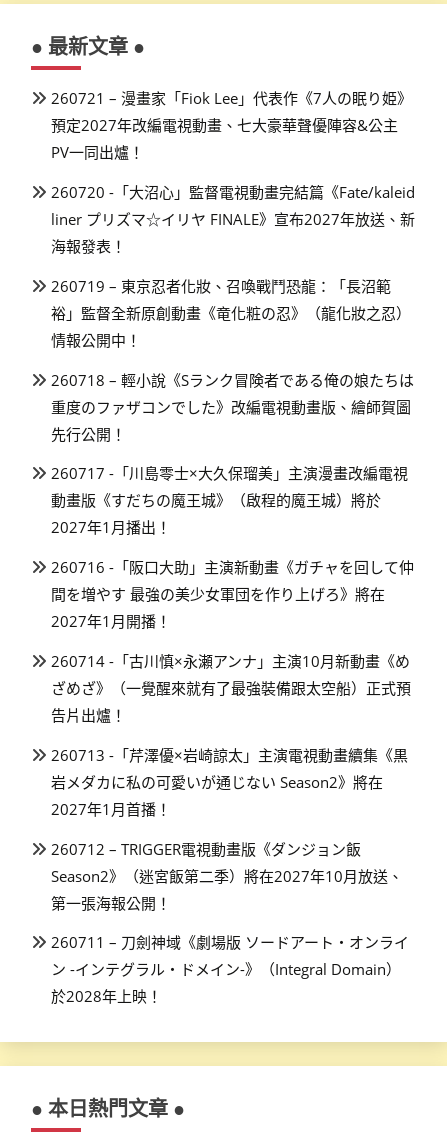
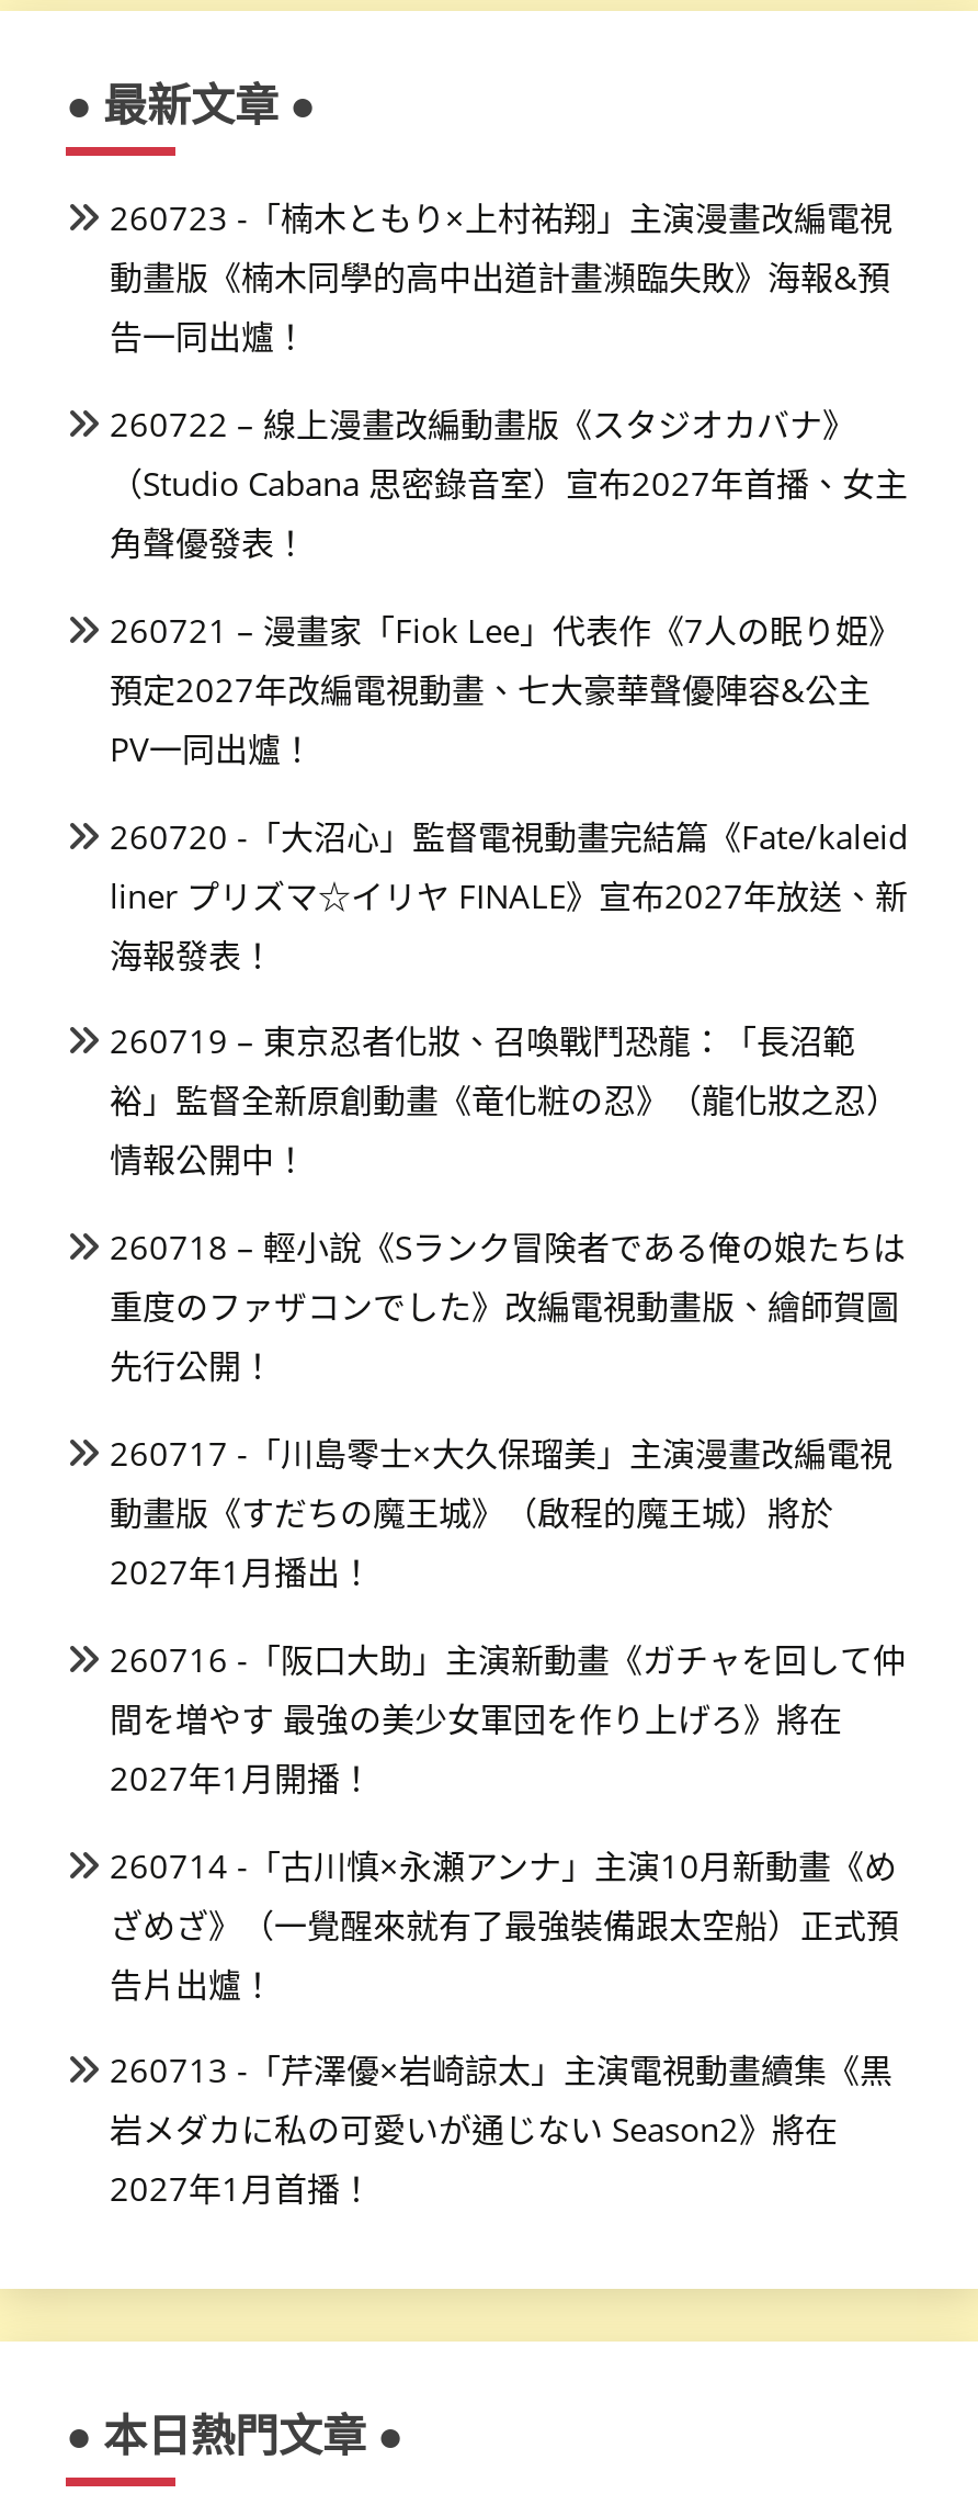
+ 260723 -「楠木ともり×上村祐翔」主演漫畫改編電視
+ 動畫版《楠木同學的高中出道計畫瀕臨失敗》海報&預
+ 告一同出爐！
+ 260722 – 線上漫畫改編動畫版《スタジオカバナ》
+ （Studio Cabana 思密錄音室）宣布2027年首播、女主
+ 角聲優發表！

moved down: 260721 – 漫畫家「Fiok Lee」代表作《7人の眠り姫》 | 預定2027年改編電視動畫、七大豪華聲優陣容&公主 | PV一同出爐！ | ... | 岩メダカに私の可愛いが通じない Season2》將在 | 2027年1月首播！

- 260712 – TRIGGER電視動畫版《ダンジョン飯
- Season2》（迷宮飯第二季）將在2027年10月放送、
- 第一張海報公開！
- 260711 – 刀劍神域《劇場版 ソードアート・オンライ
- ン -インテグラル・ドメイン-》（Integral Domain）
- 於2028年上映！
